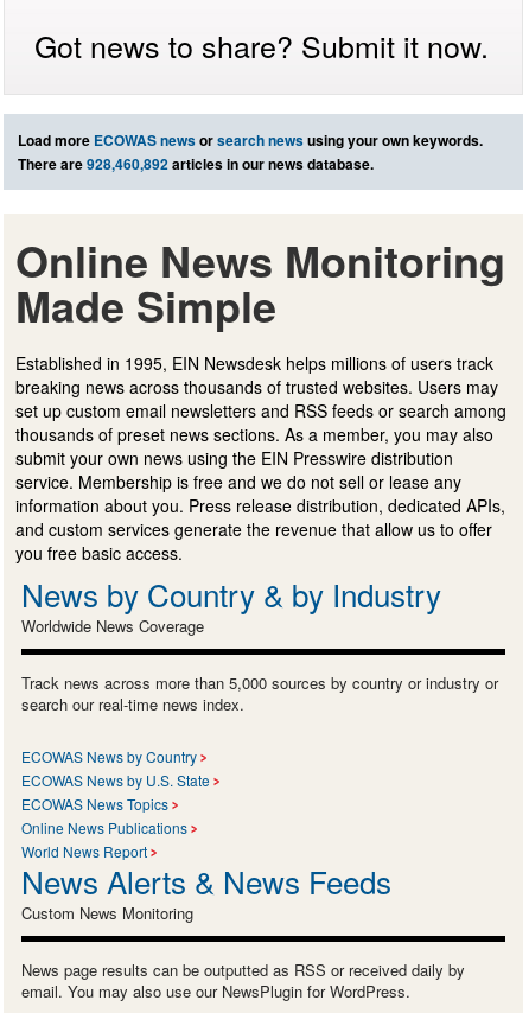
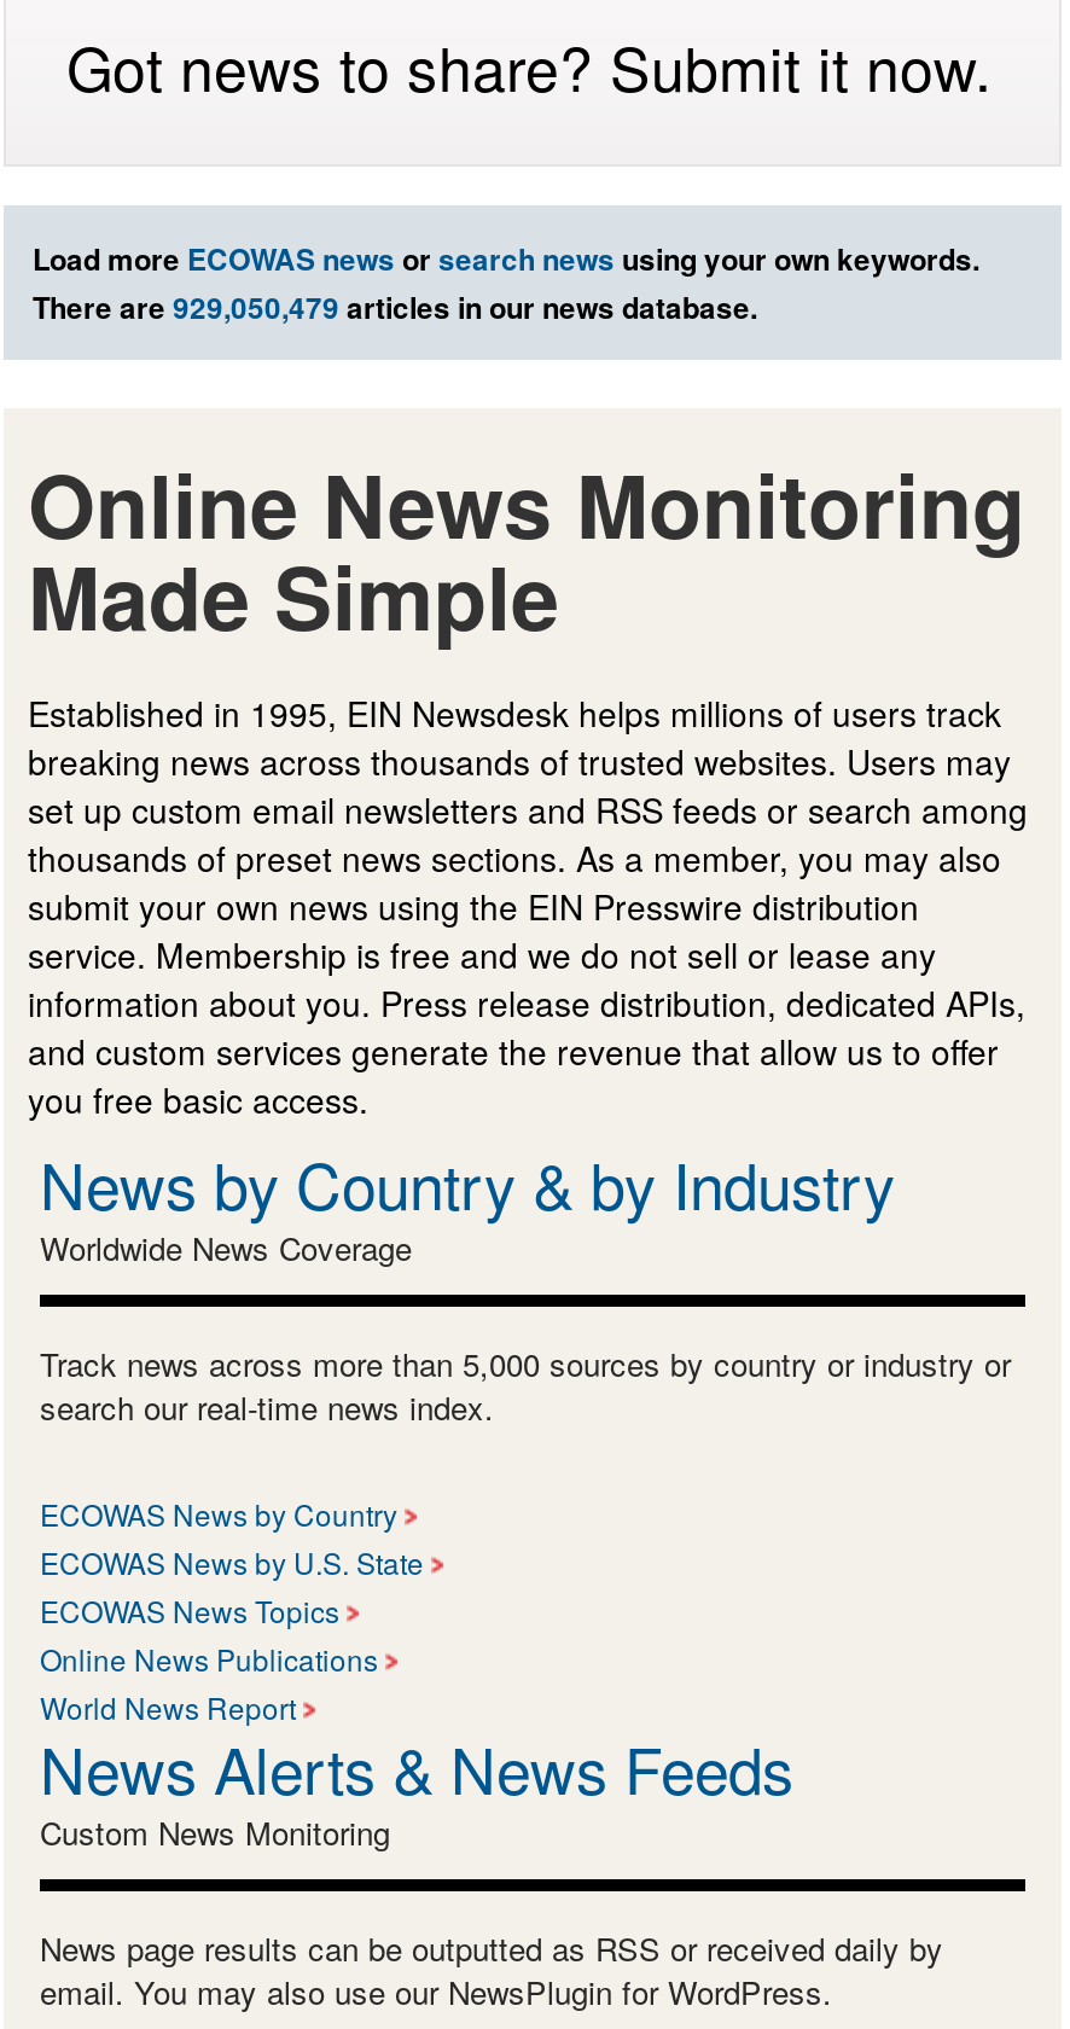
- There are 928,460,892 articles in our news database.
+ There are 929,050,479 articles in our news database.
